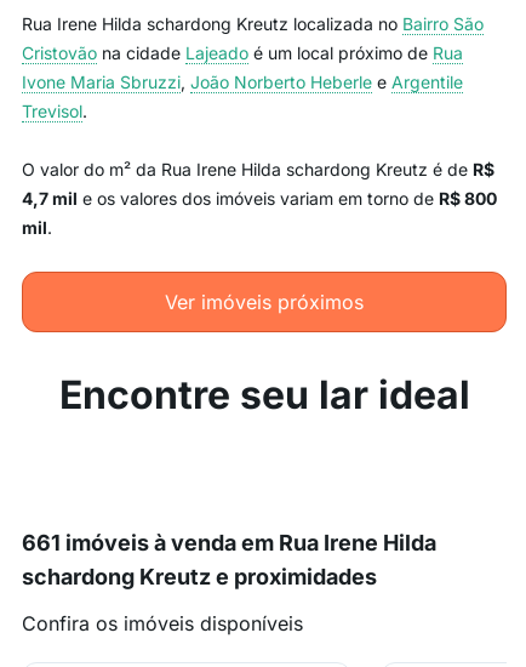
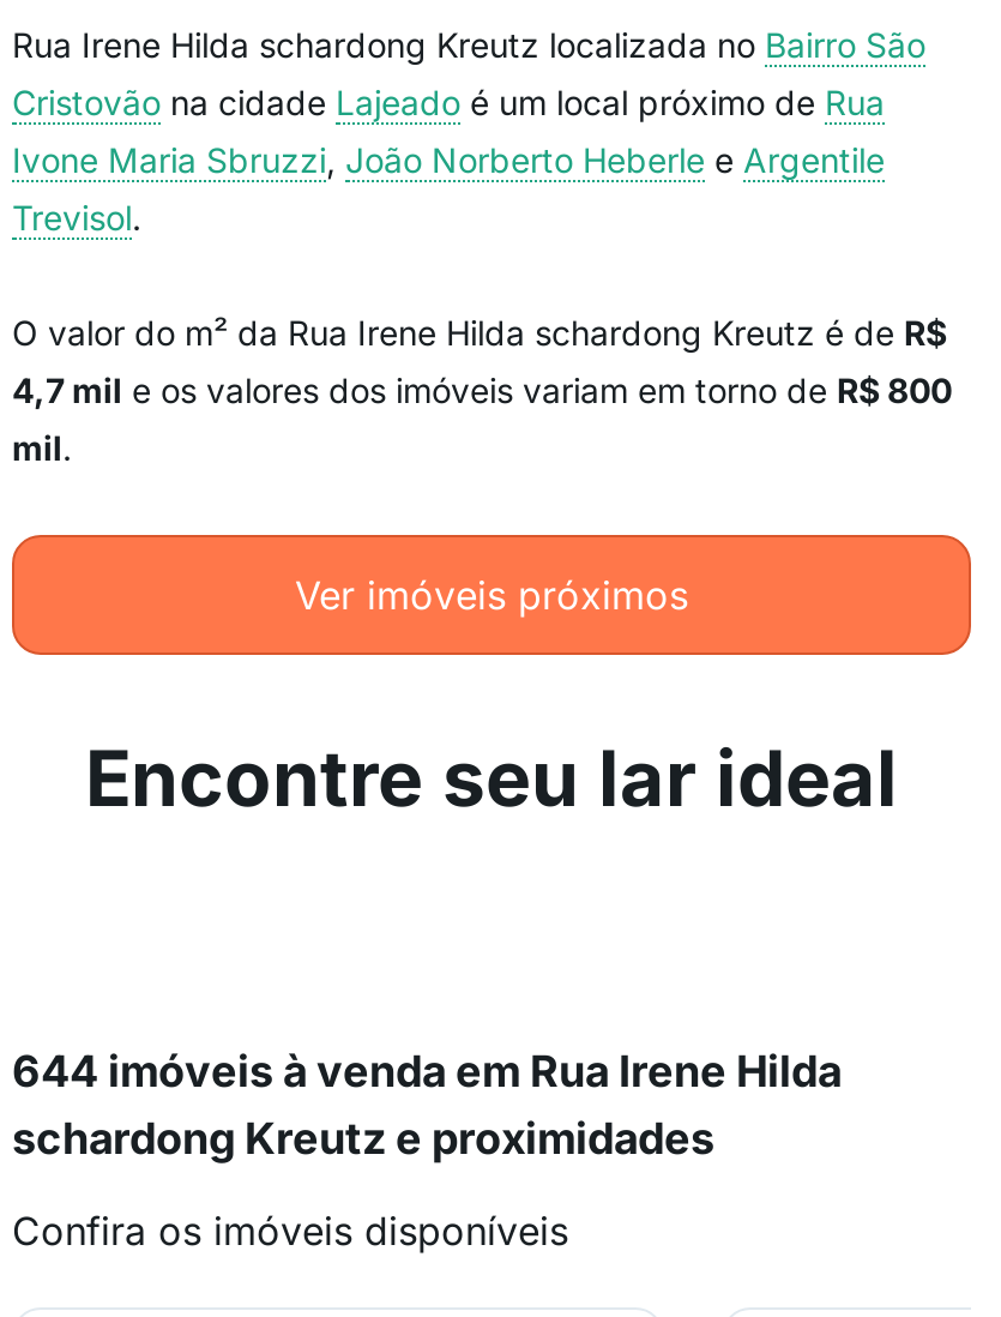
- 661 imóveis à venda em Rua Irene Hilda
+ 644 imóveis à venda em Rua Irene Hilda
